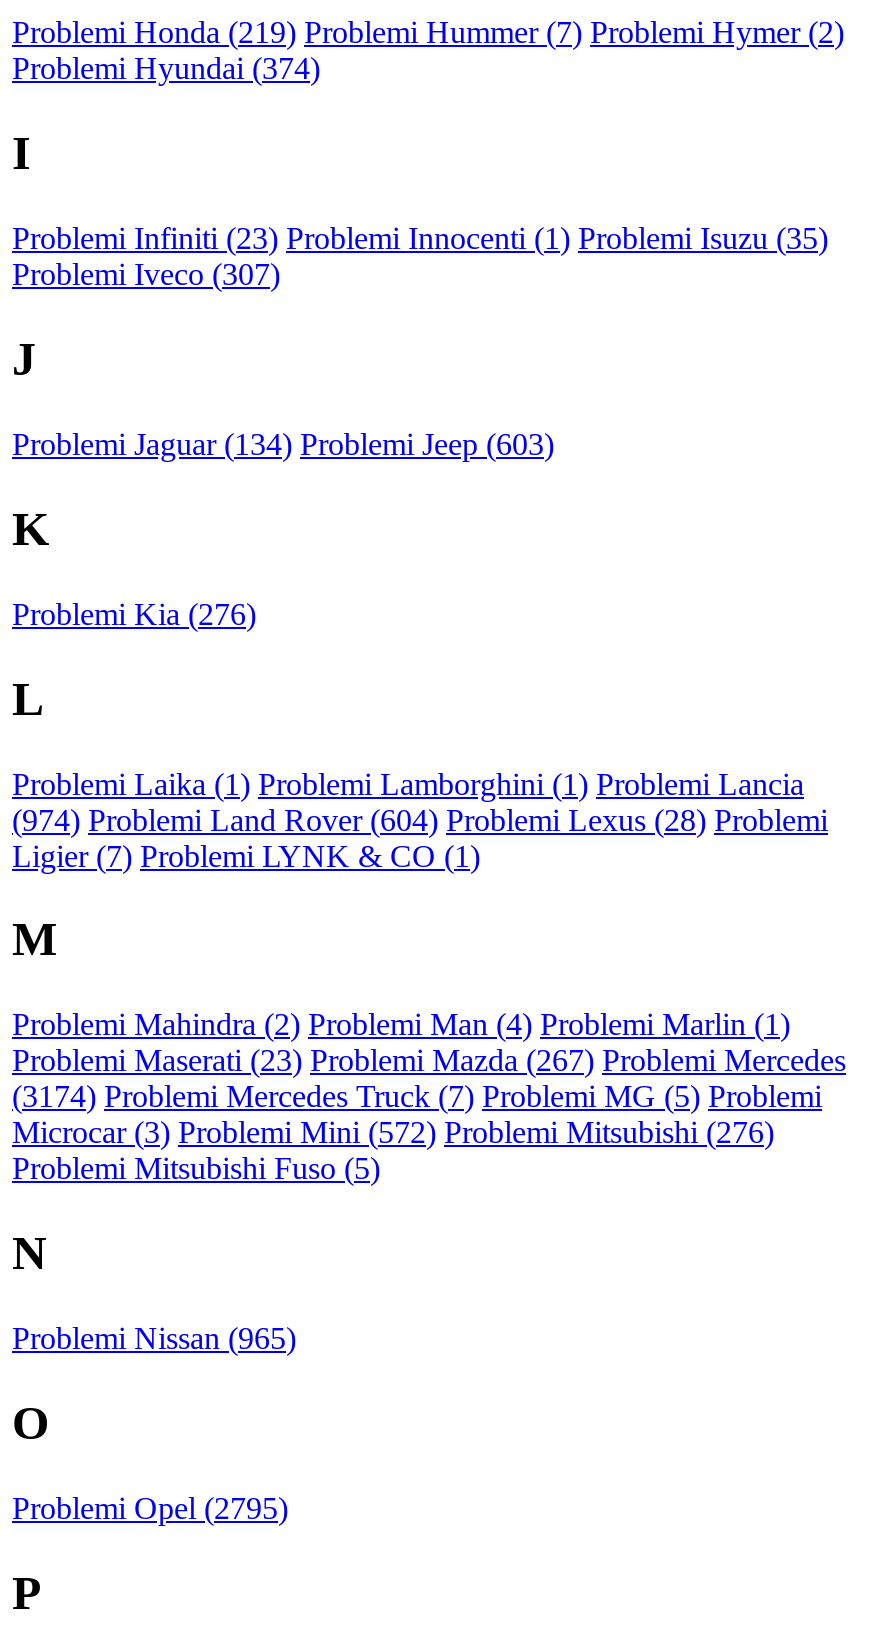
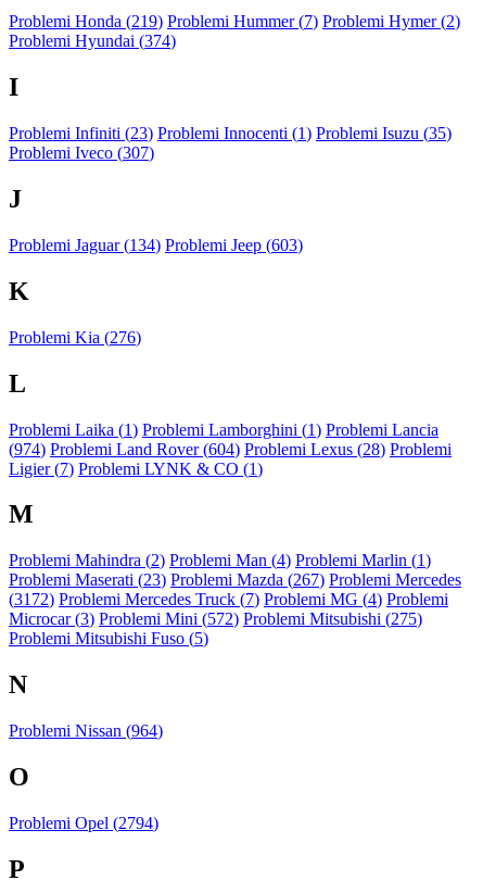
- (3174) Problemi Mercedes Truck (7) Problemi MG (5) Problemi
+ (3172) Problemi Mercedes Truck (7) Problemi MG (4) Problemi

- Microcar (3) Problemi Mini (572) Problemi Mitsubishi (276)
+ Microcar (3) Problemi Mini (572) Problemi Mitsubishi (275)

- Problemi Nissan (965)
+ Problemi Nissan (964)

- Problemi Opel (2795)
+ Problemi Opel (2794)
